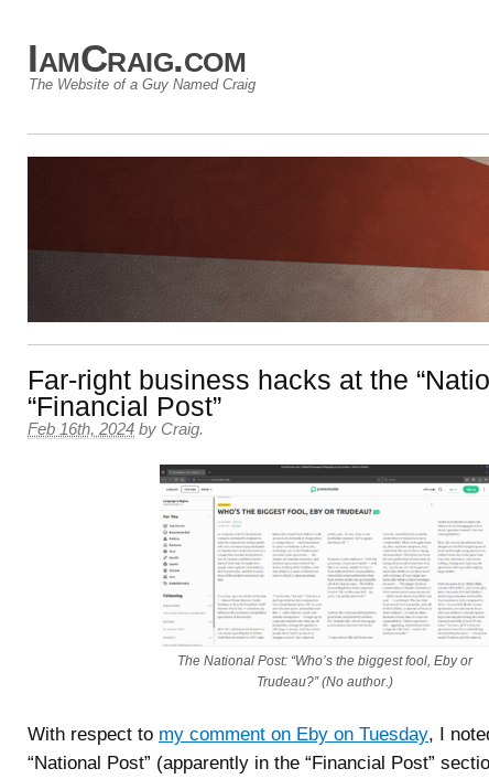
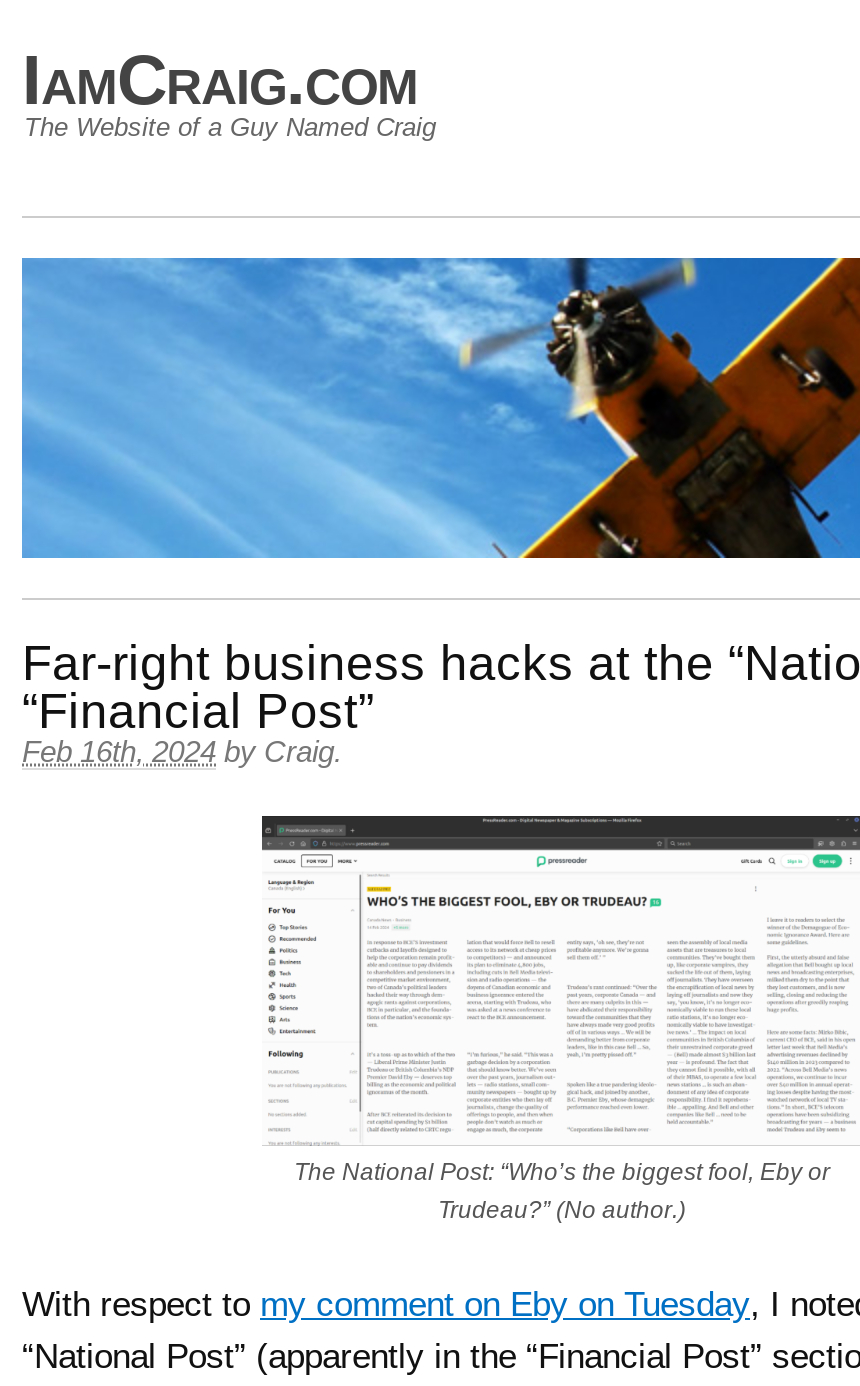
- [image]
+ [image]
